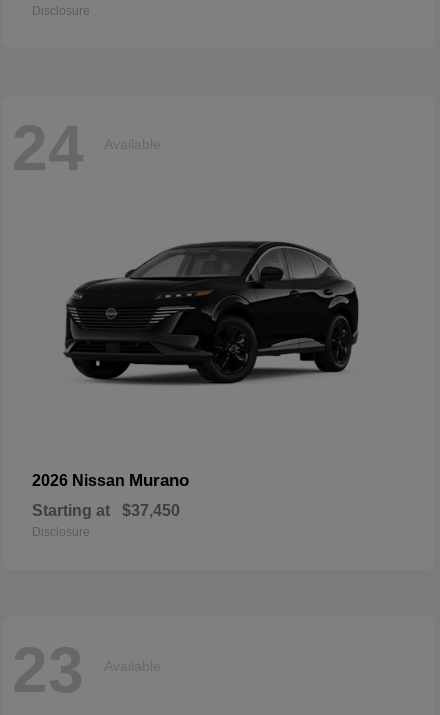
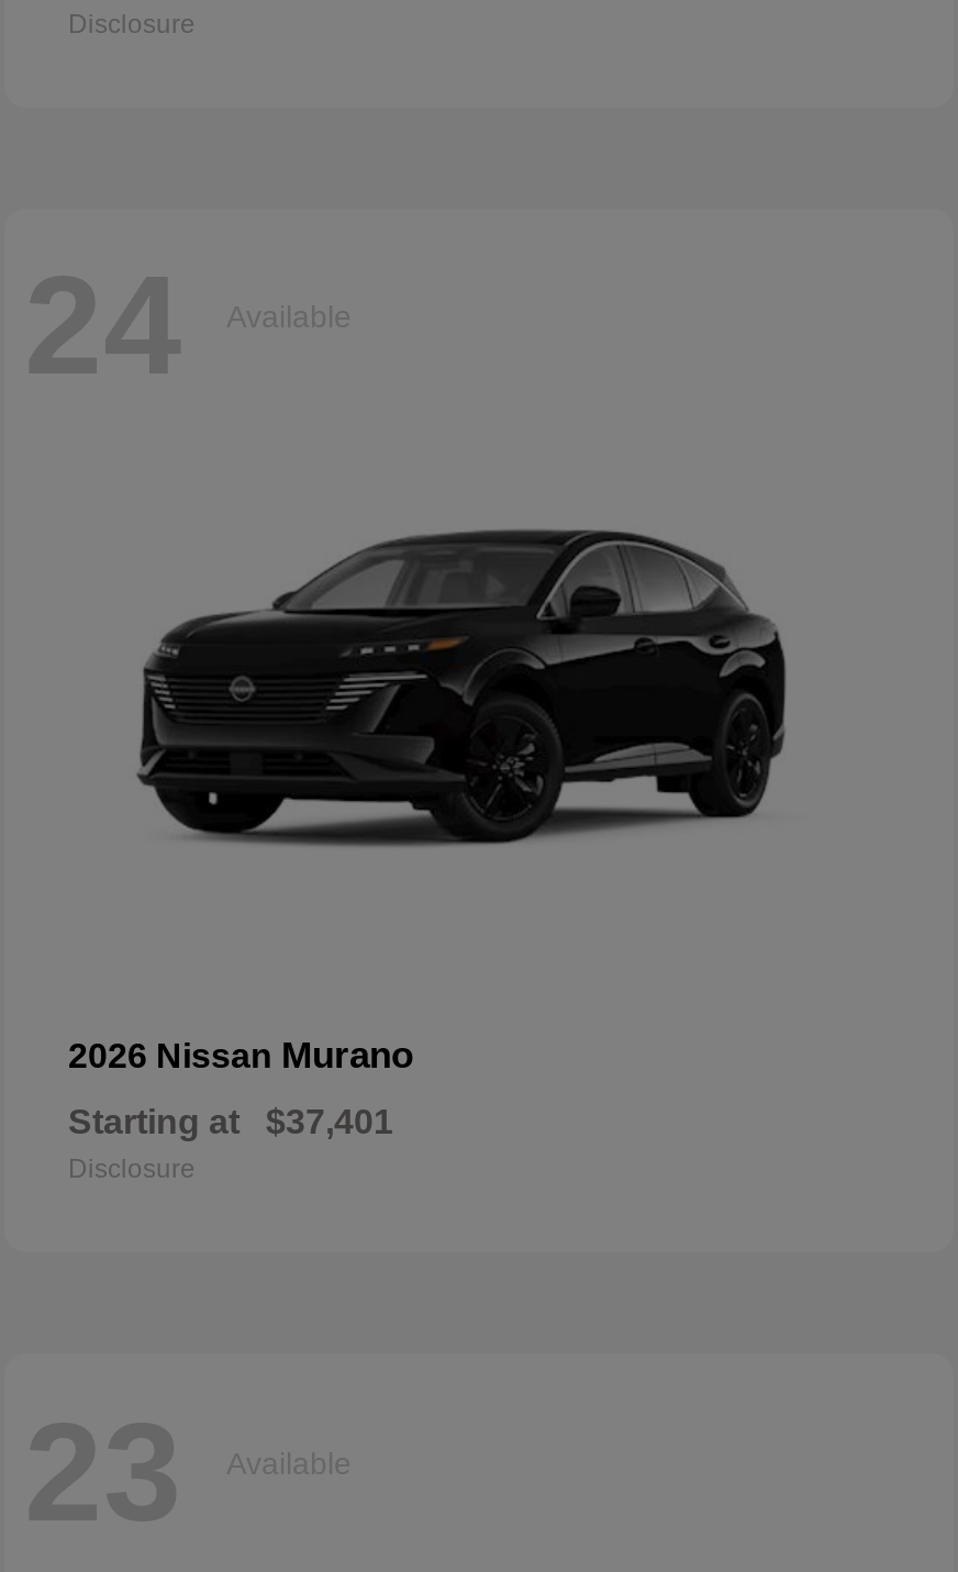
- Starting at $37,450
+ Starting at $37,401
